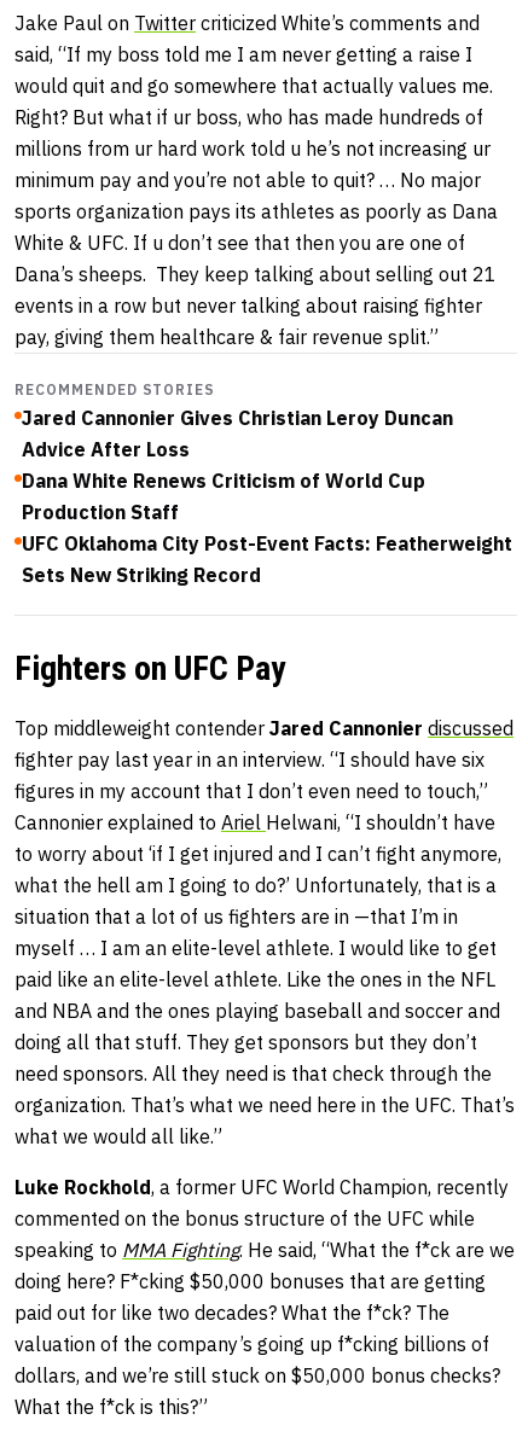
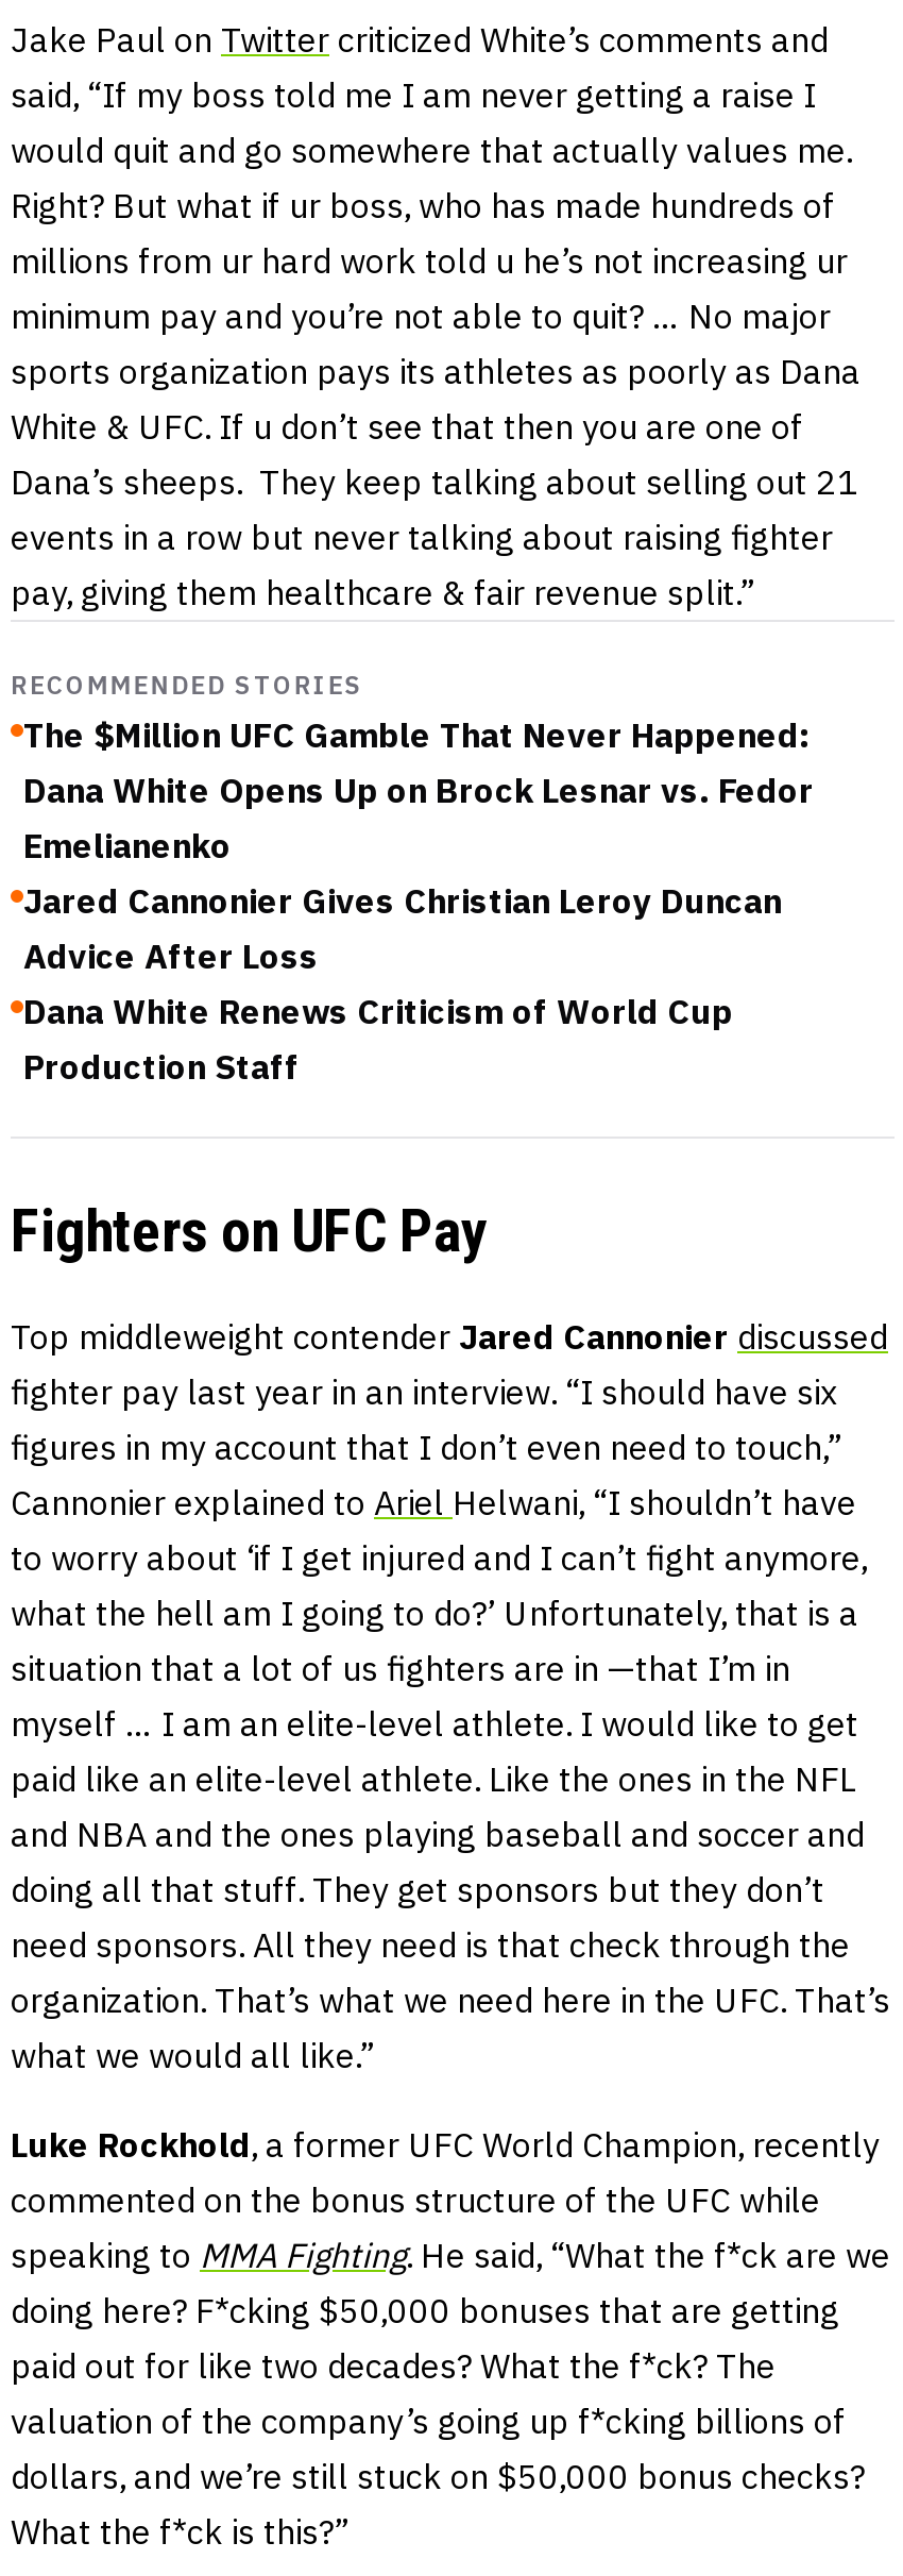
+ The $Million UFC Gamble That Never Happened:
+ Dana White Opens Up on Brock Lesnar vs. Fedor
+ Emelianenko

moved down: Jared Cannonier Gives Christian Leroy Duncan | Advice After Loss | Dana White Renews Criticism of World Cup | Production Staff

- UFC Oklahoma City Post-Event Facts: Featherweight
- Sets New Striking Record
